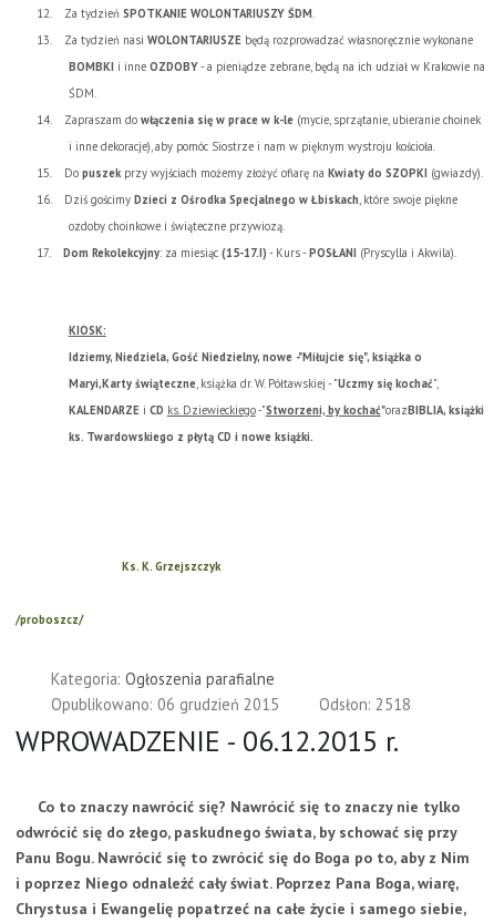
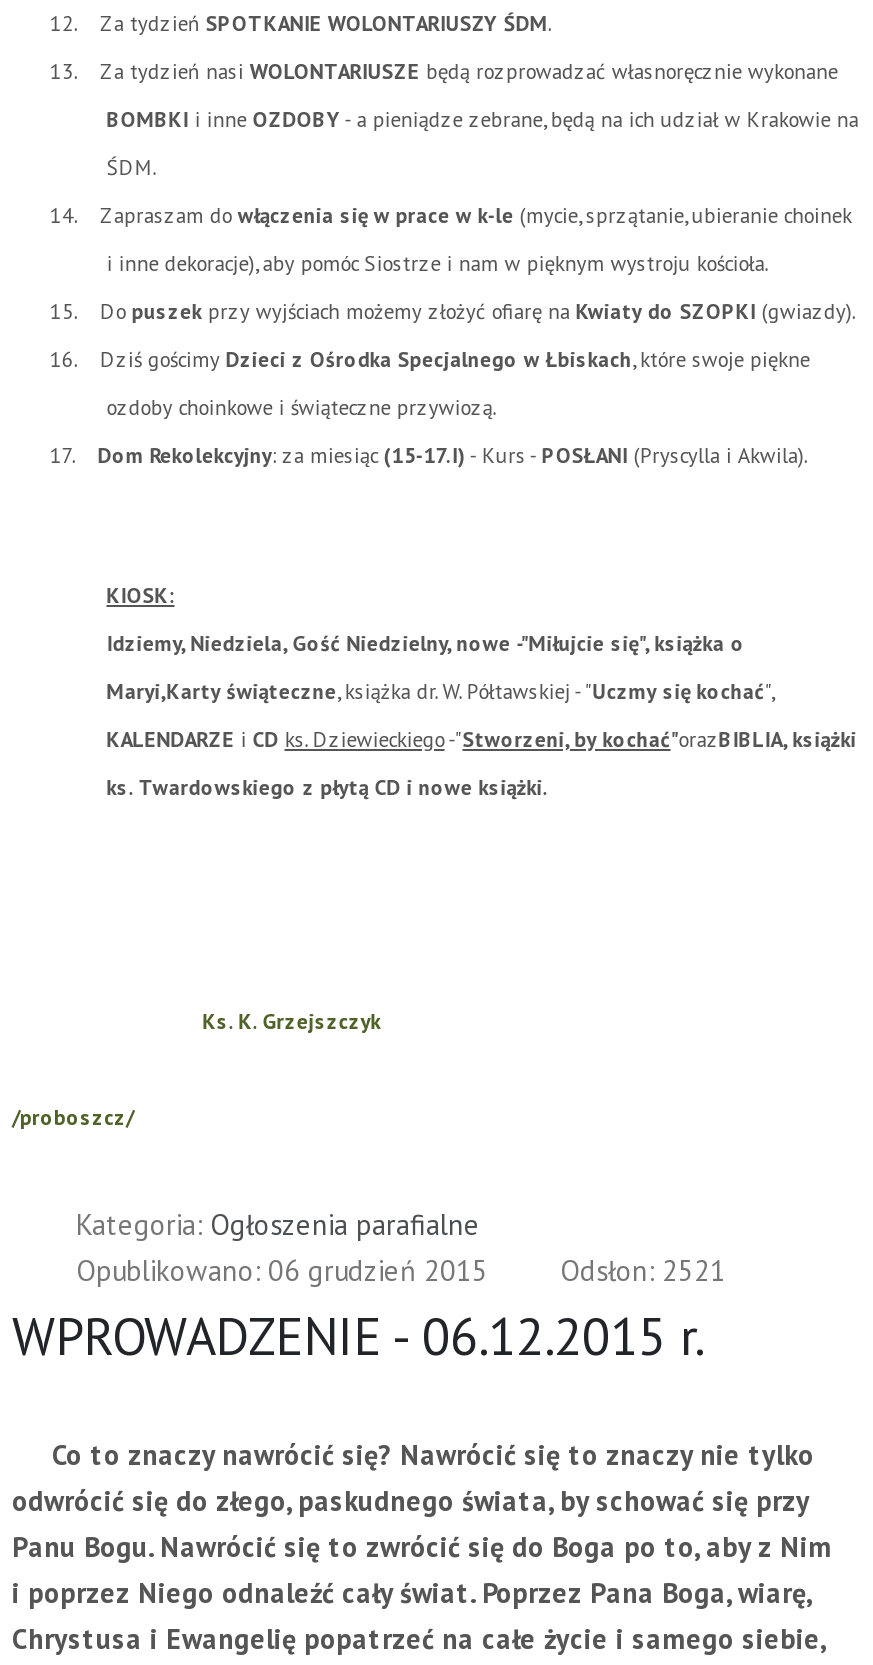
- Opublikowano: 06 grudzień 2015 Odsłon: 2518
+ Opublikowano: 06 grudzień 2015 Odsłon: 2521
